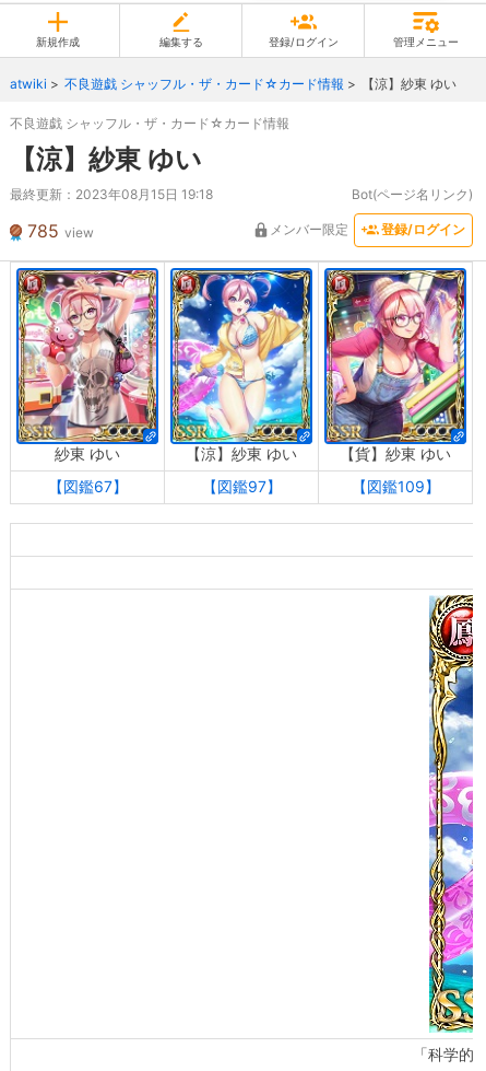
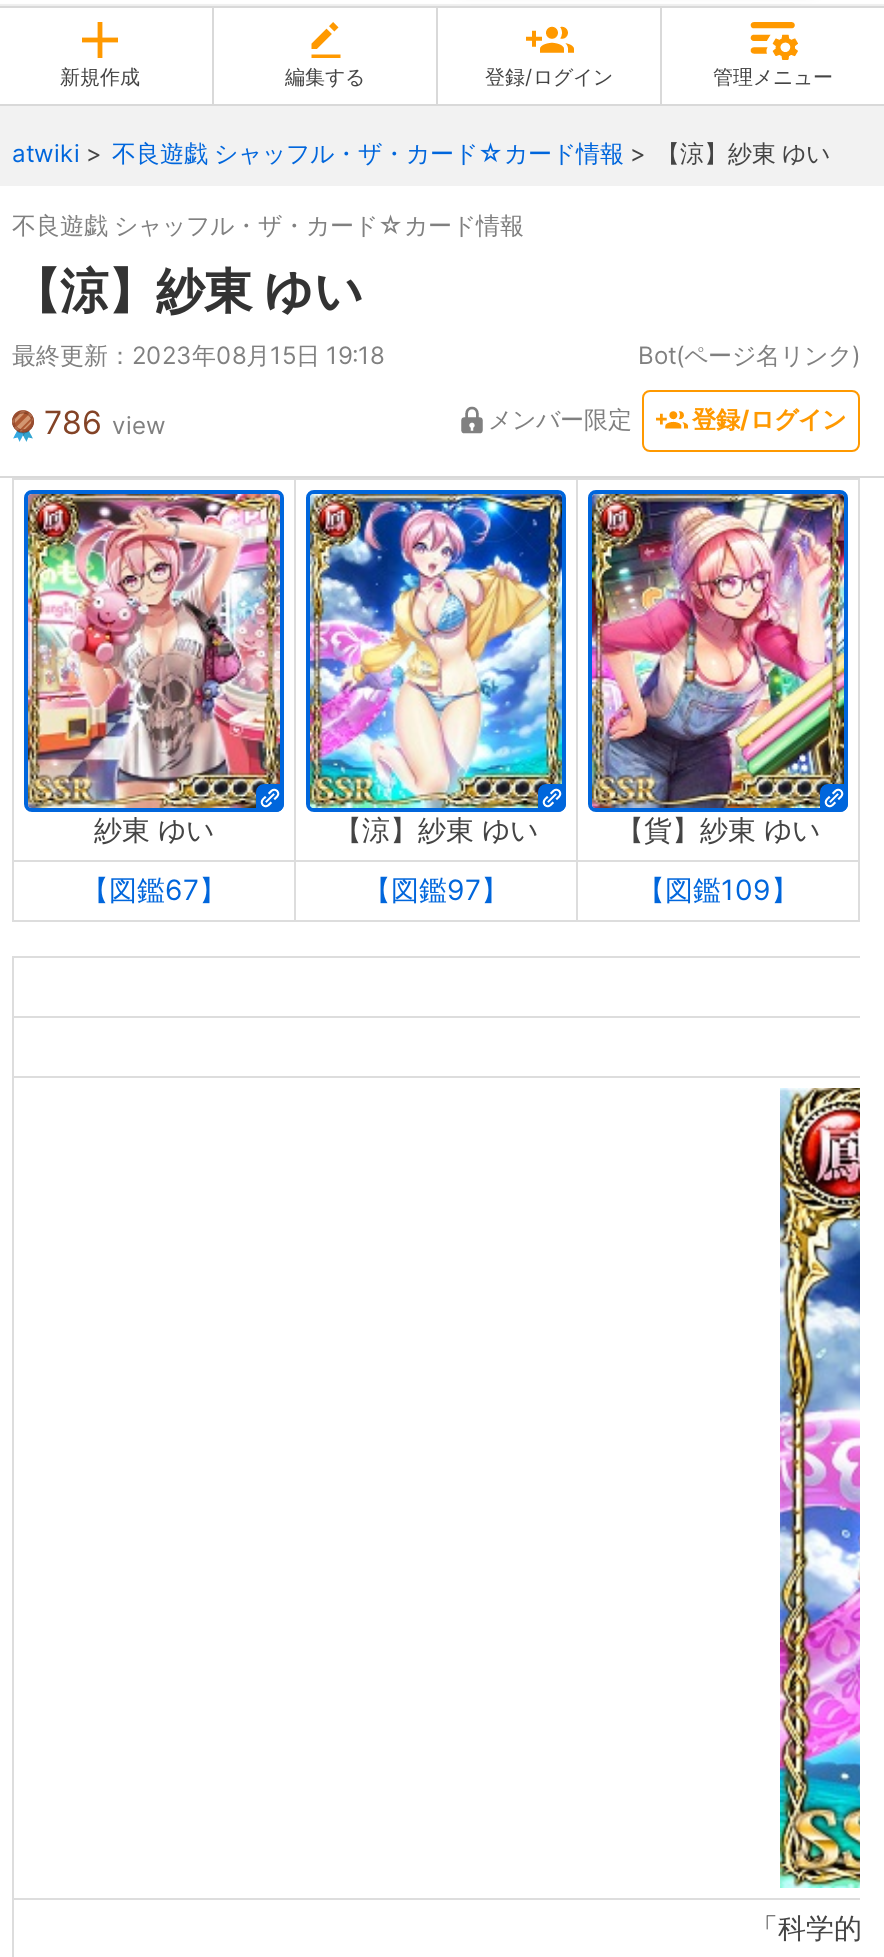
- 785 view
+ 786 view
